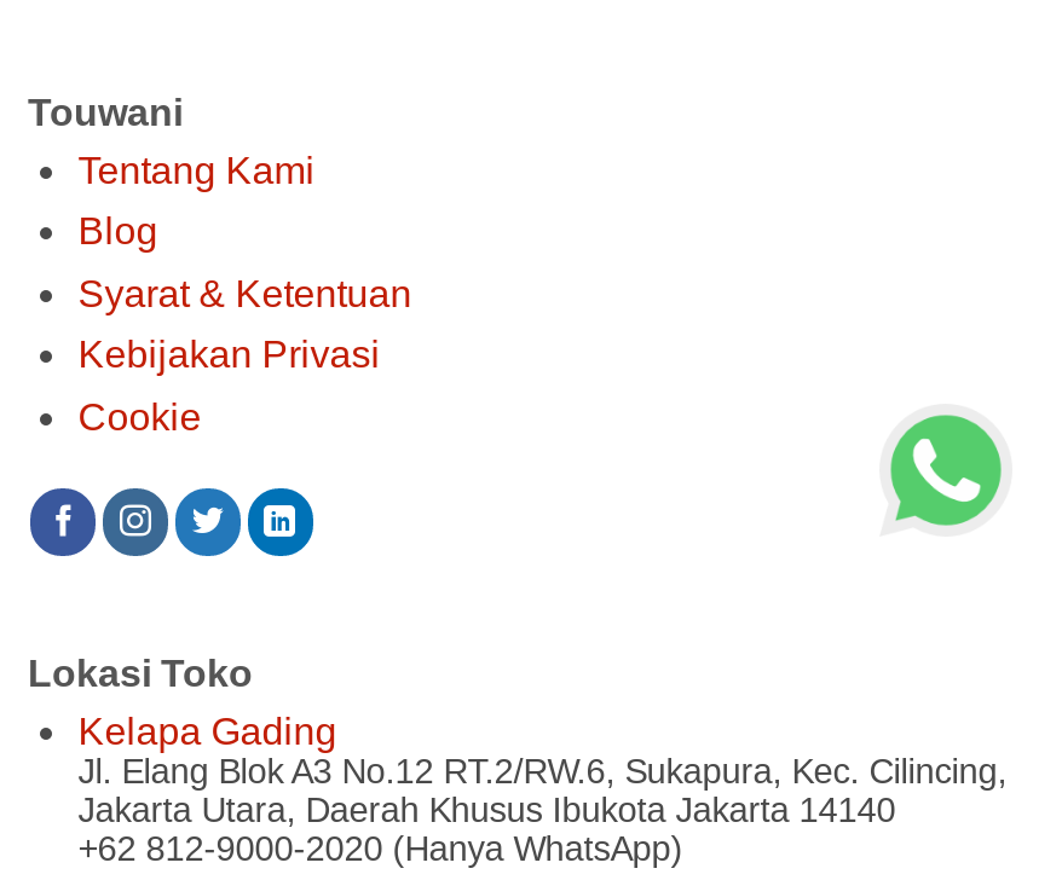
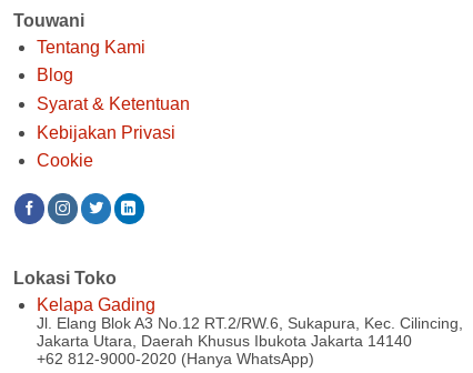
- [image]
